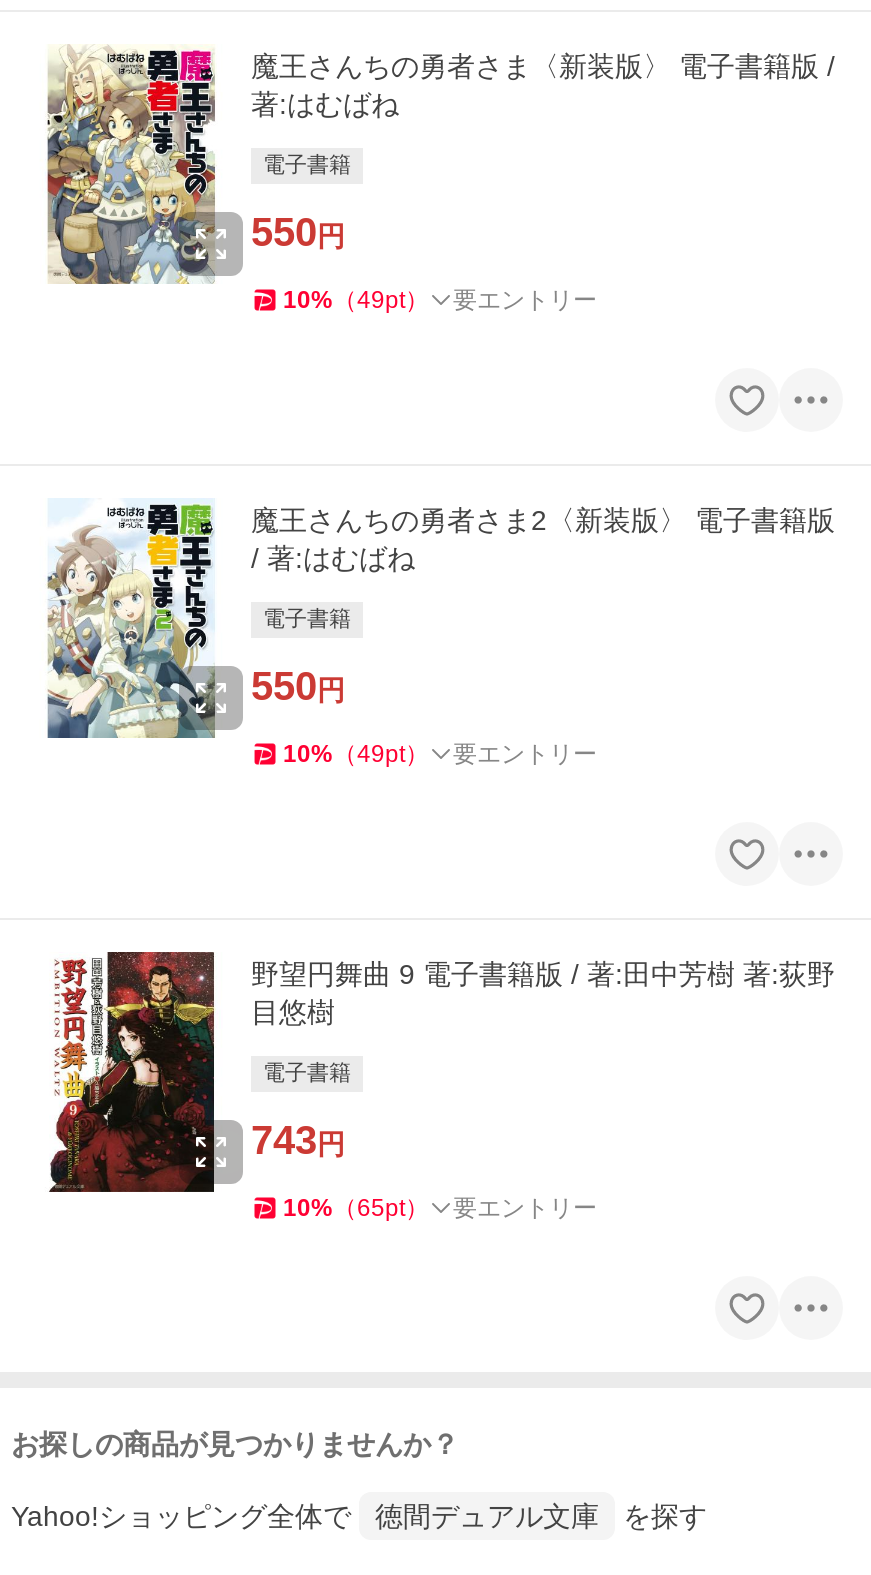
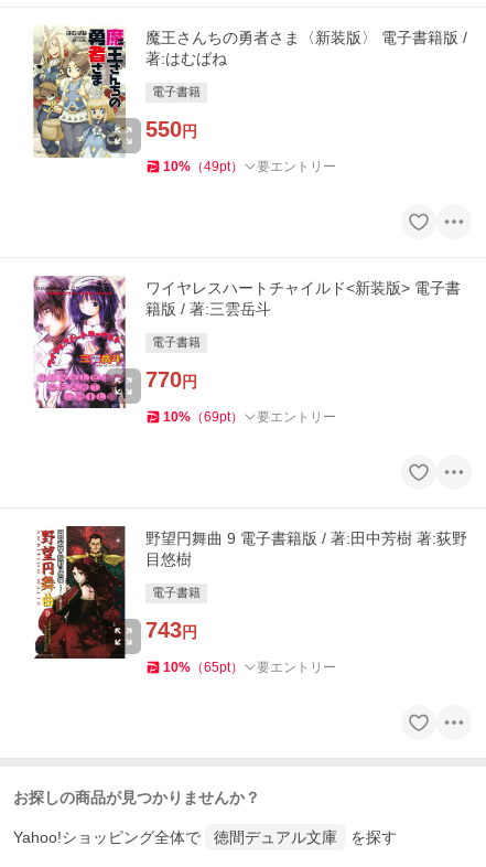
- [image]
- 魔王さんちの勇者さま2〈新装版〉 電子書籍版
- / 著:はむばね
+ [image]
+ ワイヤレスハートチャイルド<新装版> 電子書
+ 籍版 / 著:三雲岳斗

- 550円
+ 770円

- 10%（49pt） 要エントリー
+ 10%（69pt） 要エントリー
